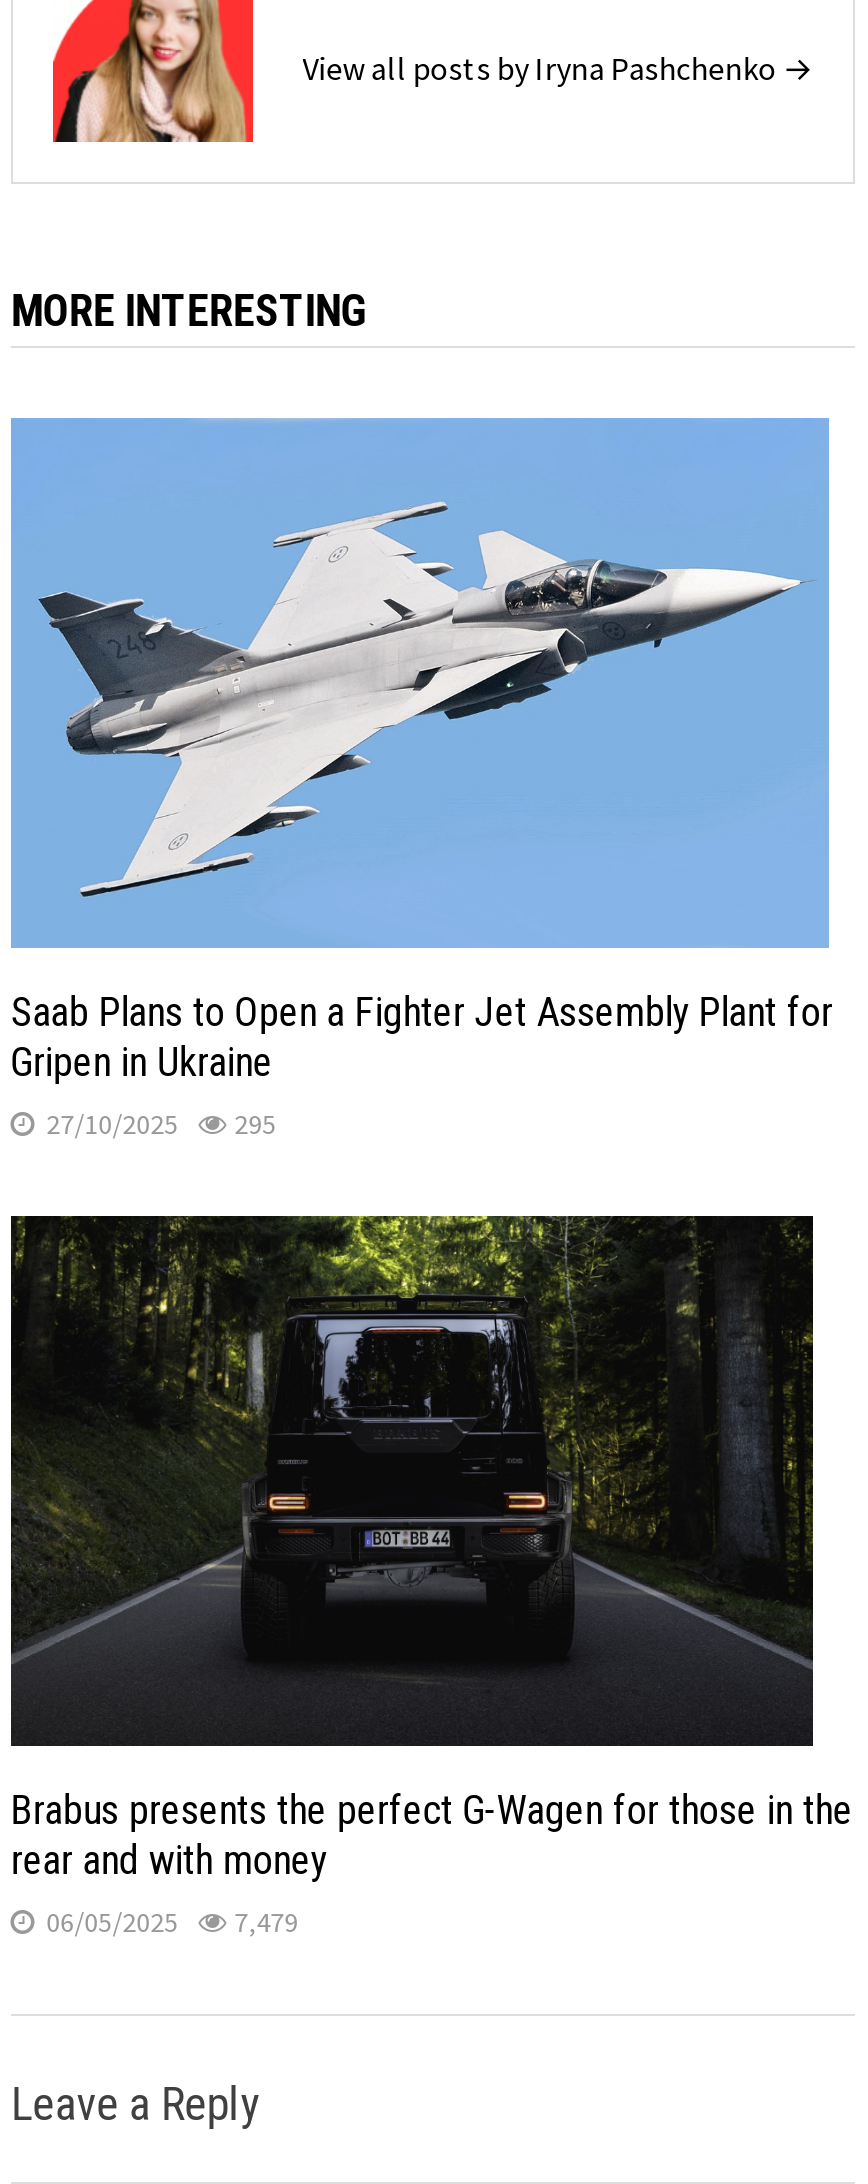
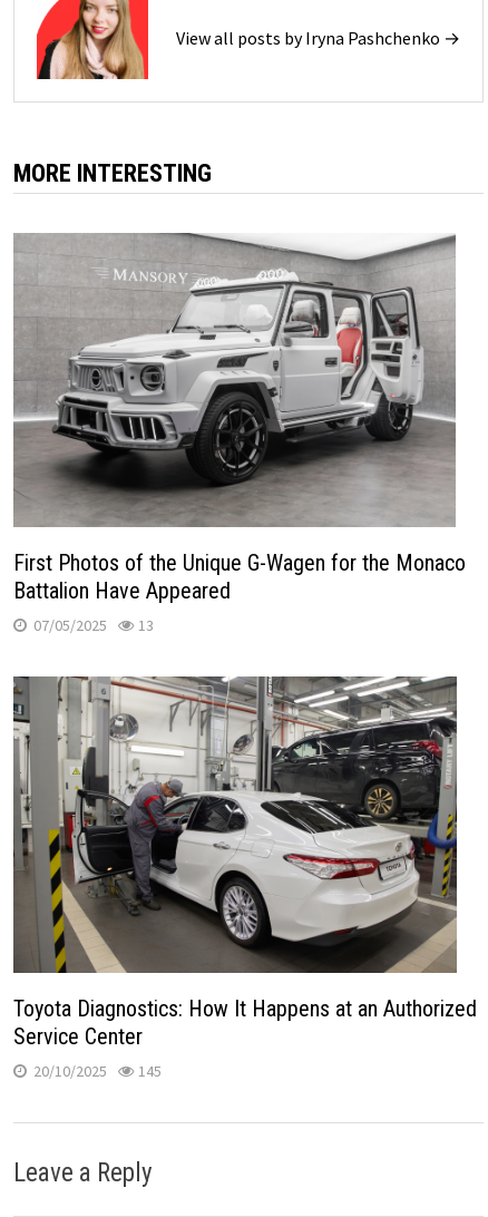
- [image]
- Saab Plans to Open a Fighter Jet Assembly Plant for
- Gripen in Ukraine
- 27/10/2025
- 295
+ [image]
+ First Photos of the Unique G-Wagen for the Monaco
+ Battalion Have Appeared
+ 07/05/2025
+ 13

- [image]
- Brabus presents the perfect G-Wagen for those in the
- rear and with money
- 06/05/2025
- 7,479
+ [image]
+ Toyota Diagnostics: How It Happens at an Authorized
+ Service Center
+ 20/10/2025
+ 145
